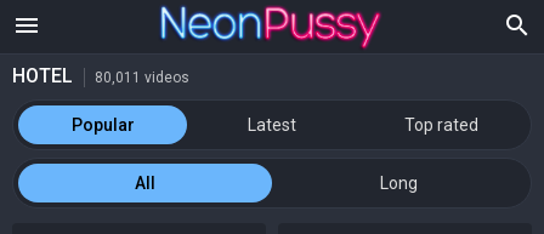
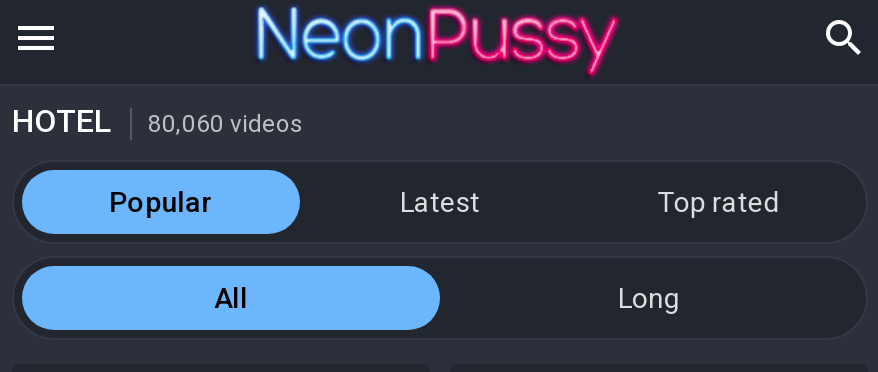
- HOTEL 80,011 videos
+ HOTEL 80,060 videos
